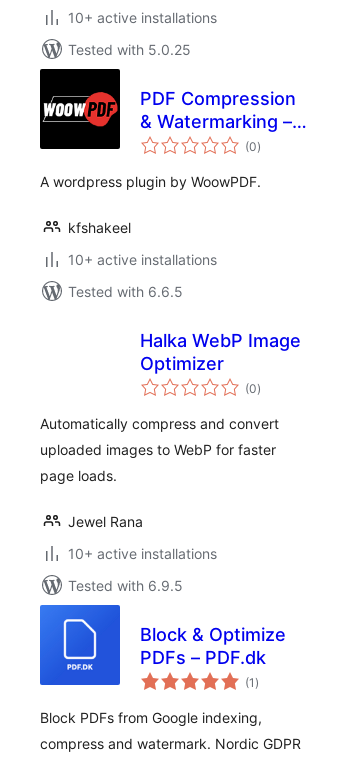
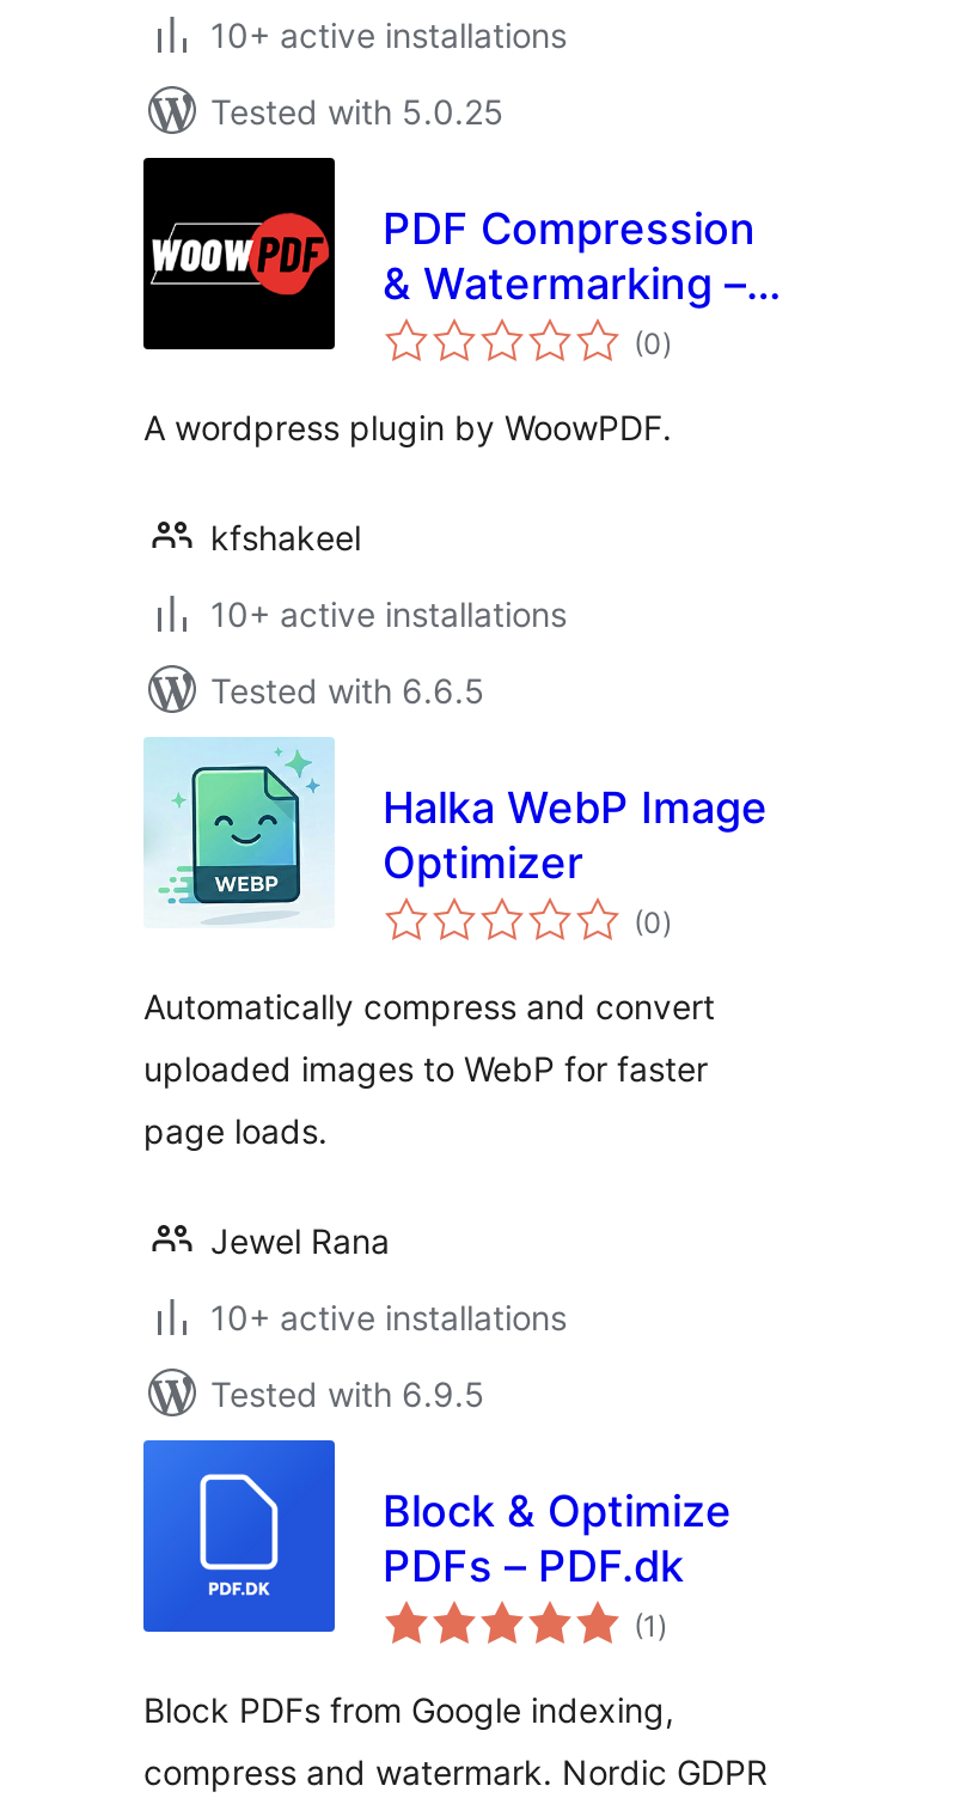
+ [image]
